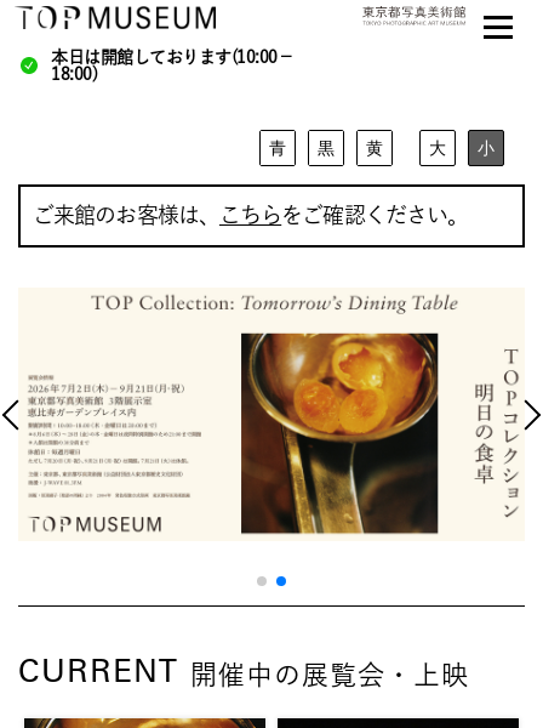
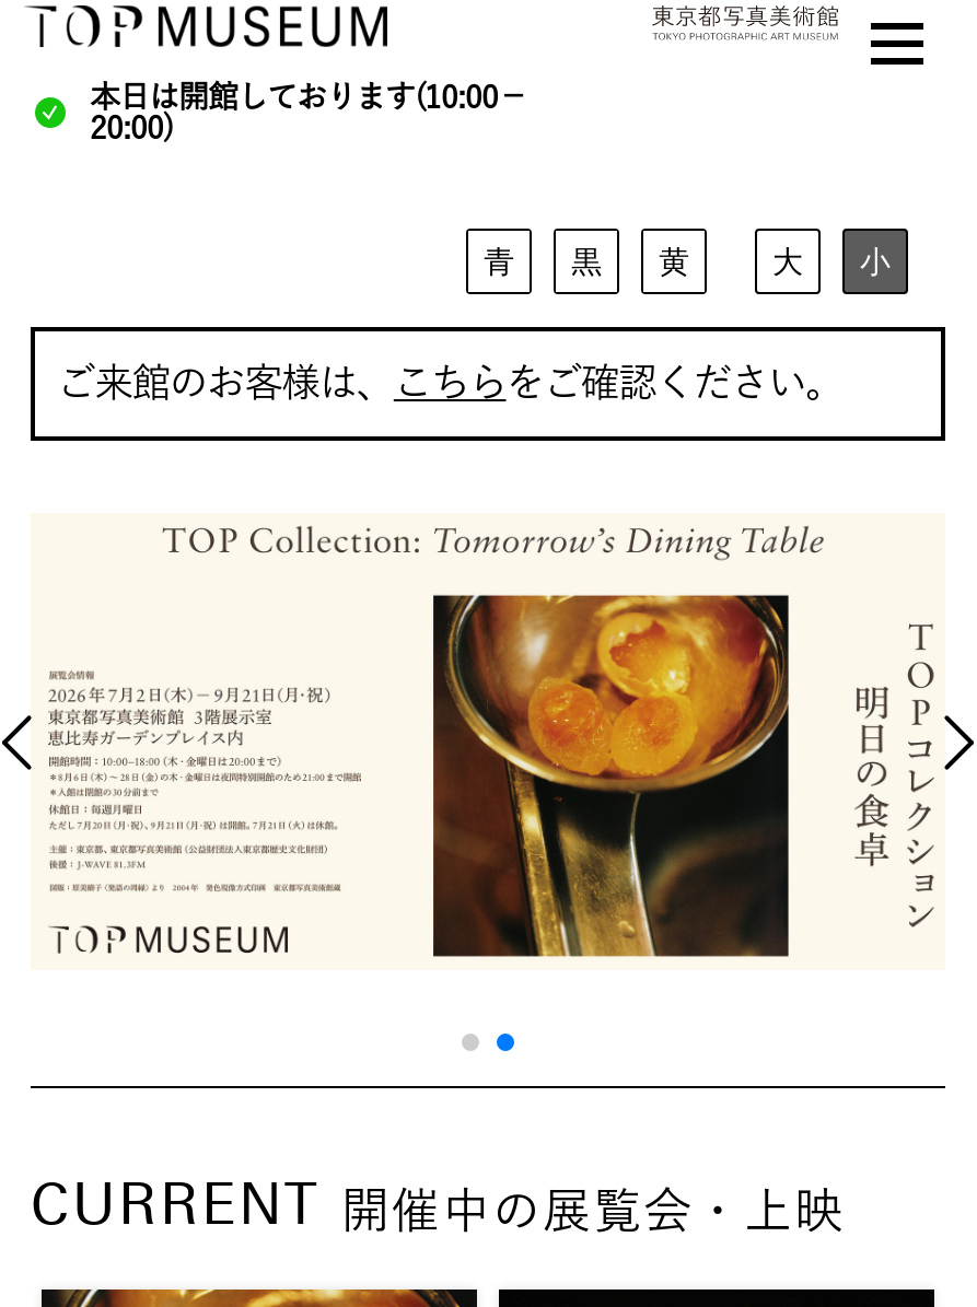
- 18:00)
+ 20:00)
